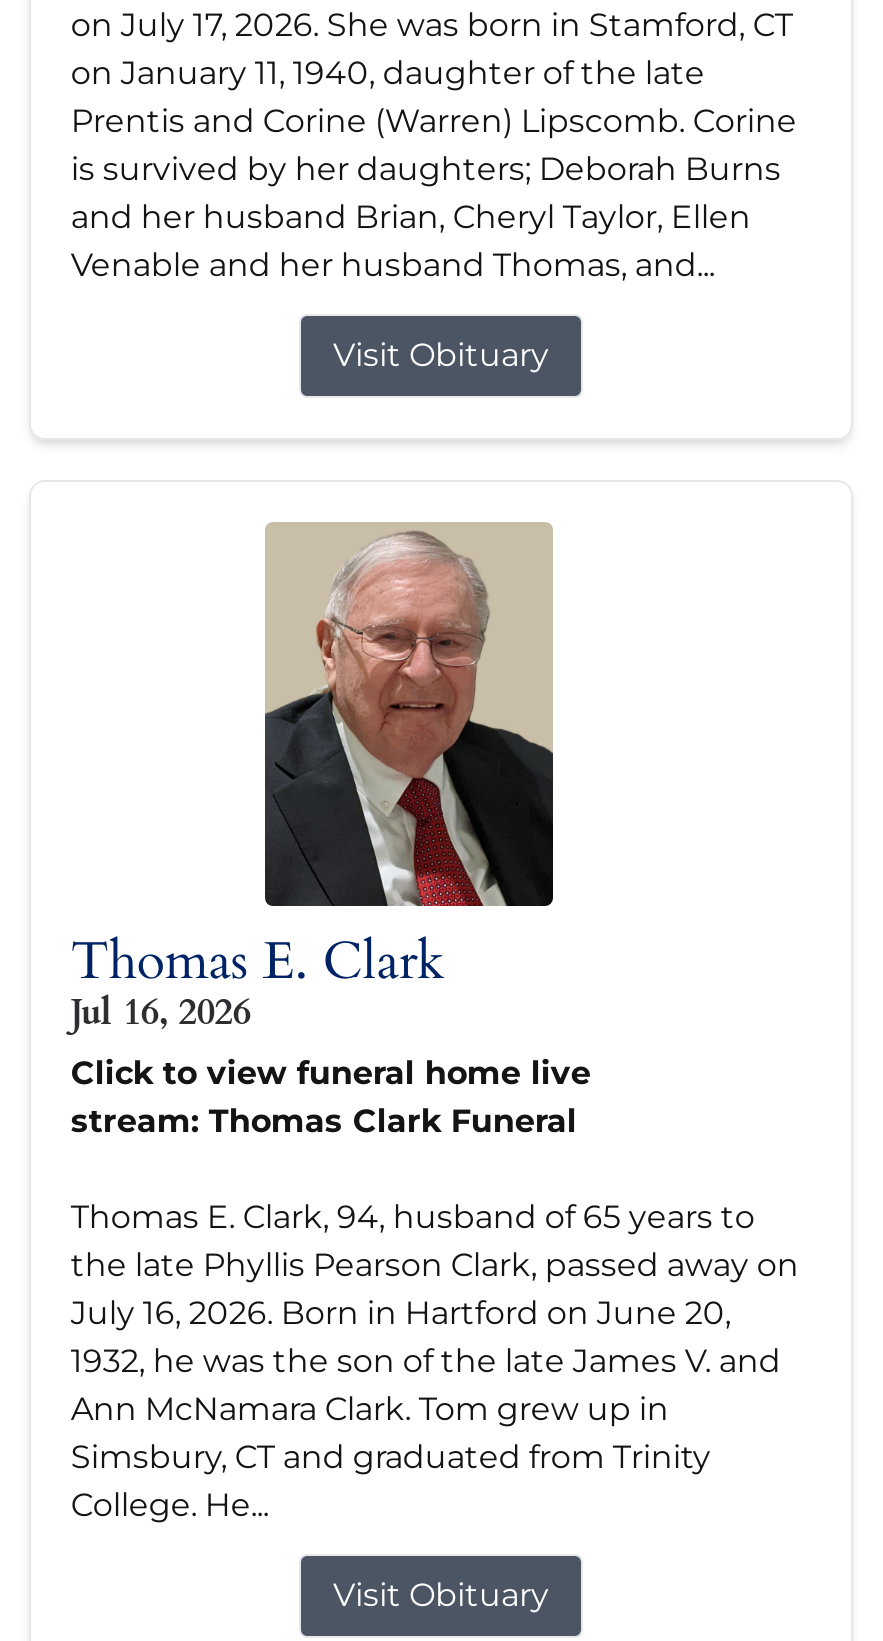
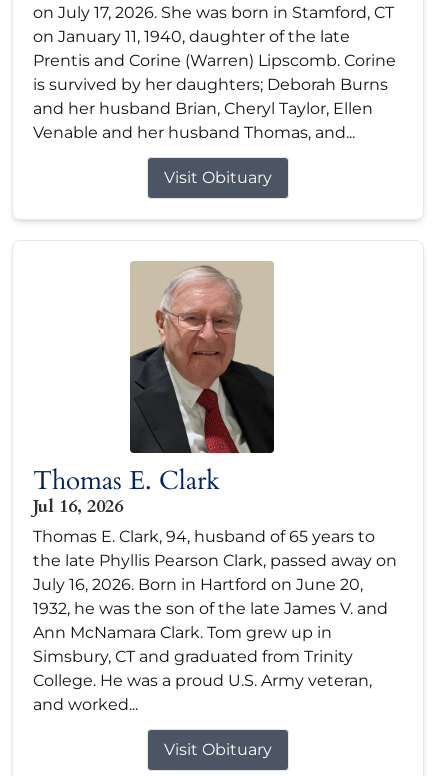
- Click to view funeral home live
- stream: Thomas Clark Funeral

moved up: Thomas E. Clark, 94, husband of 65 years to | the late Phyllis Pearson Clark, passed away on | July 16, 2026. Born in Hartford on June 20, | 1932, he was the son of the late James V. and | Ann McNamara Clark. Tom grew up in | Simsbury, CT and graduated from Trinity

- College. He...
+ College. He was a proud U.S. Army veteran,
+ and worked...
